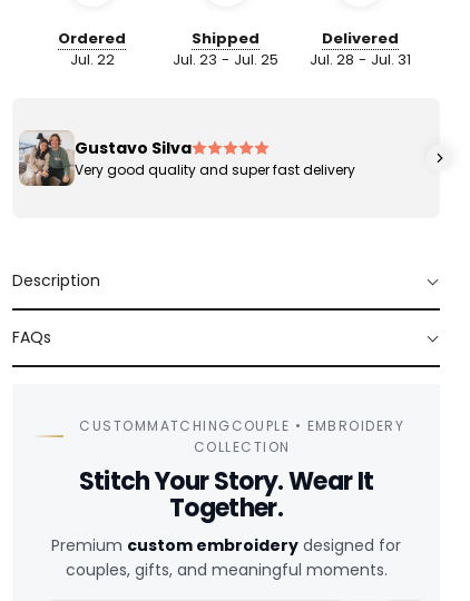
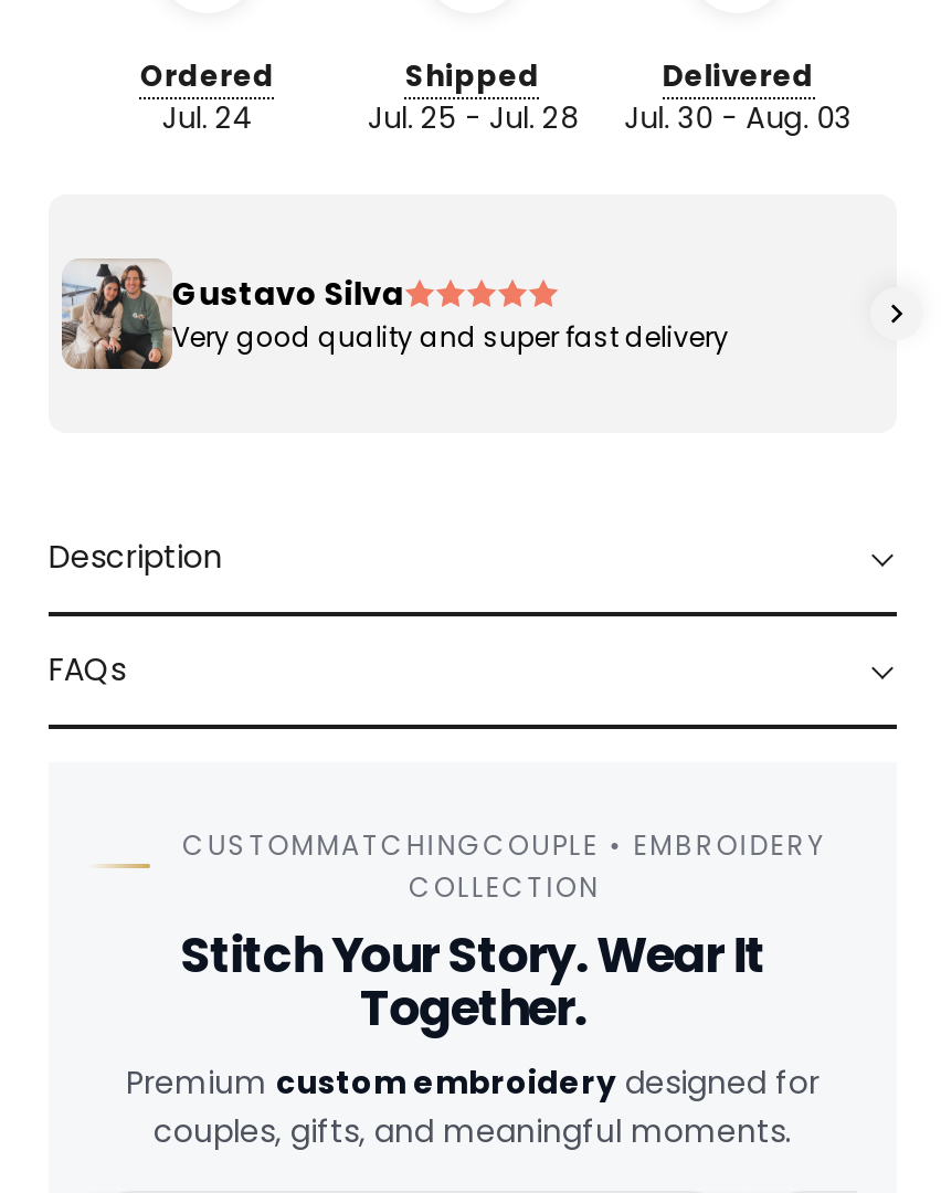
- Jul. 22
+ Jul. 24

- Jul. 23 - Jul. 25
+ Jul. 25 - Jul. 28

- Jul. 28 - Jul. 31
+ Jul. 30 - Aug. 03
